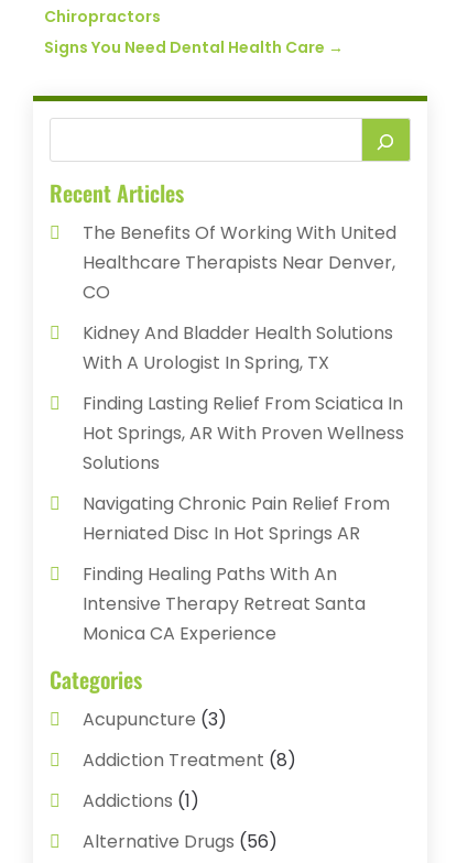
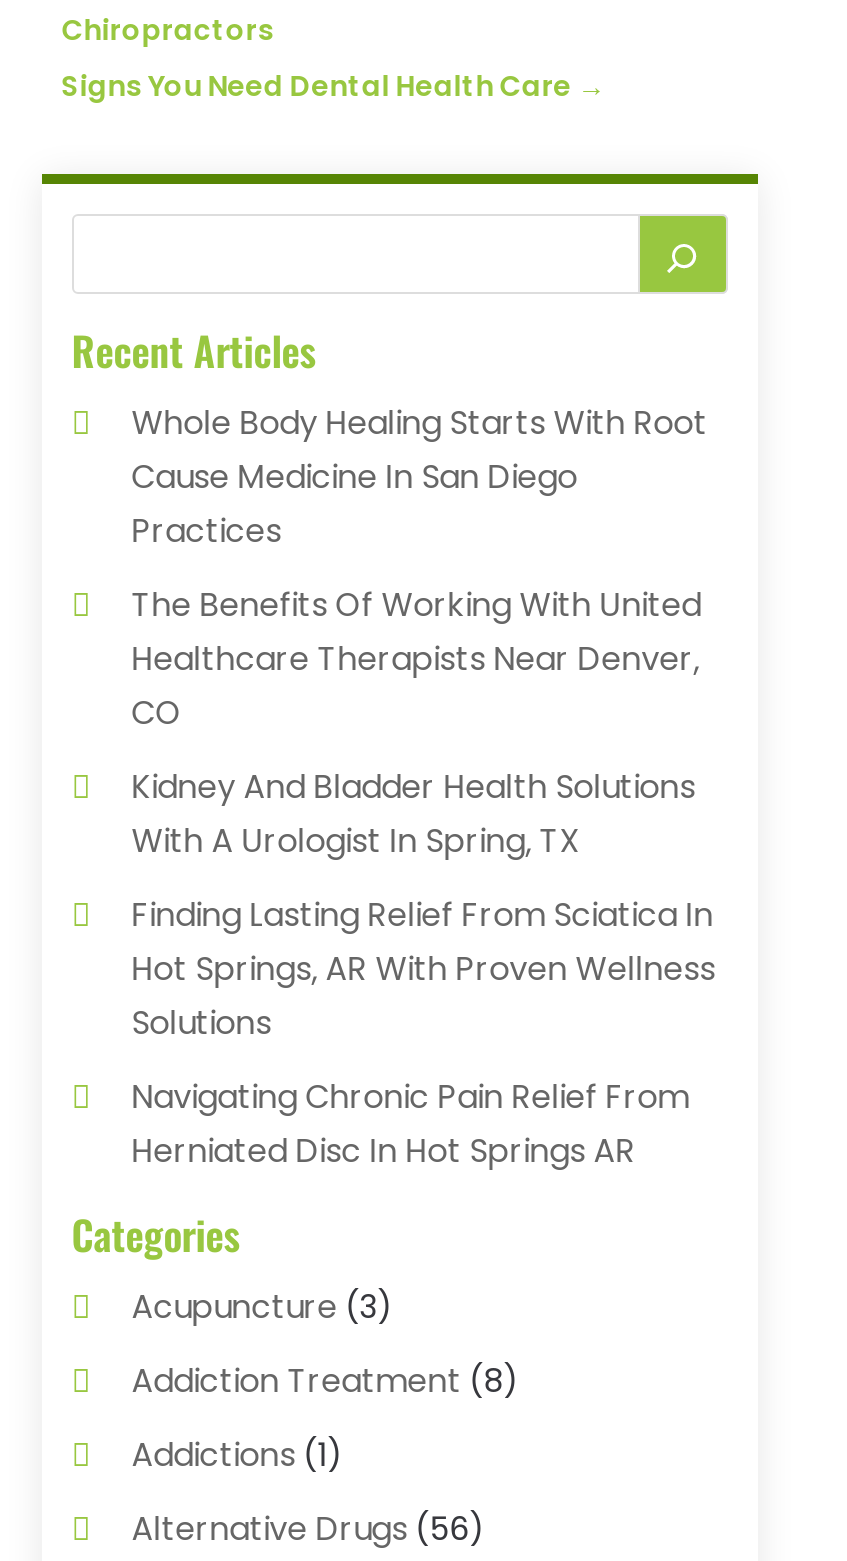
+ Whole Body Healing Starts With Root
+ Cause Medicine In San Diego
+ Practices

moved down: The Benefits Of Working With United | Healthcare Therapists Near Denver, | CO | ... | Navigating Chronic Pain Relief From | Herniated Disc In Hot Springs AR

- Finding Healing Paths With An
- Intensive Therapy Retreat Santa
- Monica CA Experience
